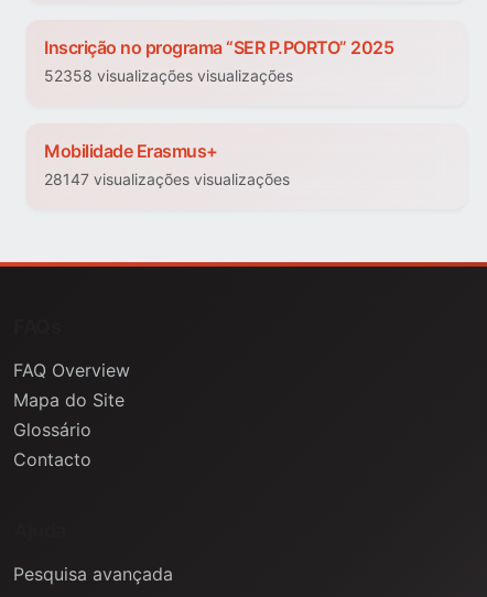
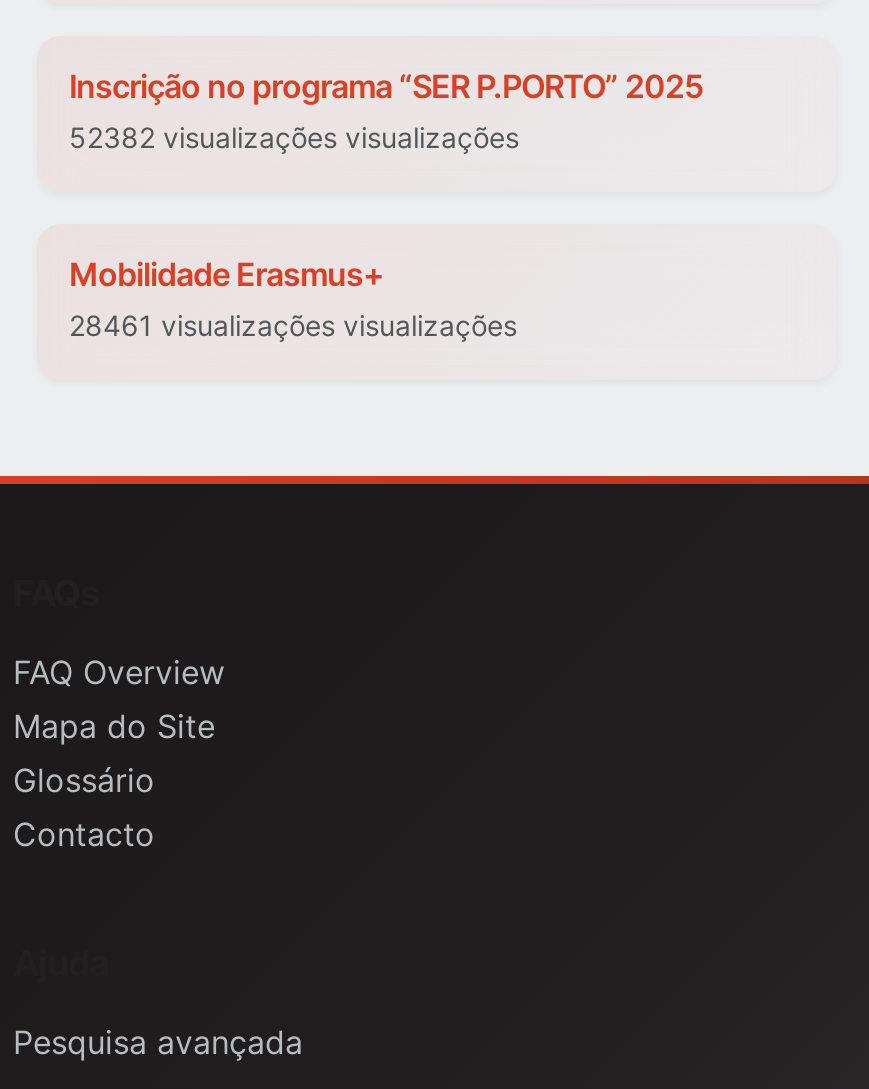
- 52358 visualizações visualizações
+ 52382 visualizações visualizações

- 28147 visualizações visualizações
+ 28461 visualizações visualizações
